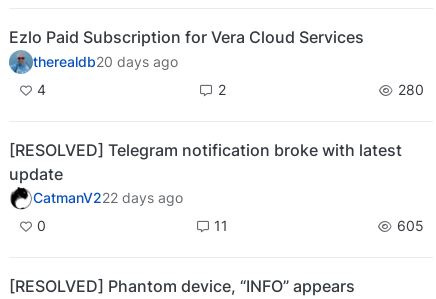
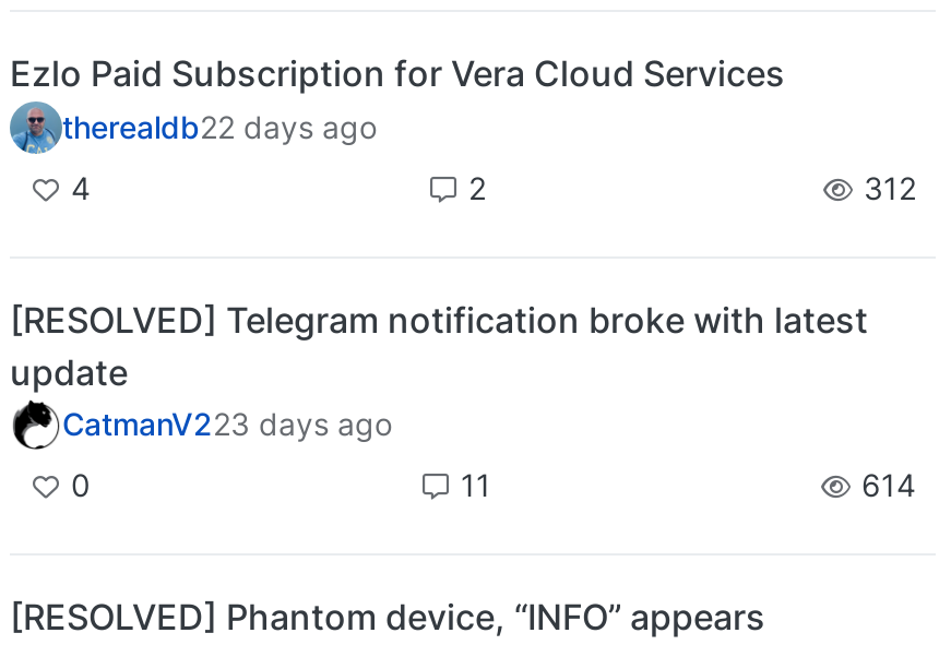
- therealdb20 days ago
+ therealdb22 days ago

- 280
+ 312

- CatmanV222 days ago
+ CatmanV223 days ago

- 605
+ 614
